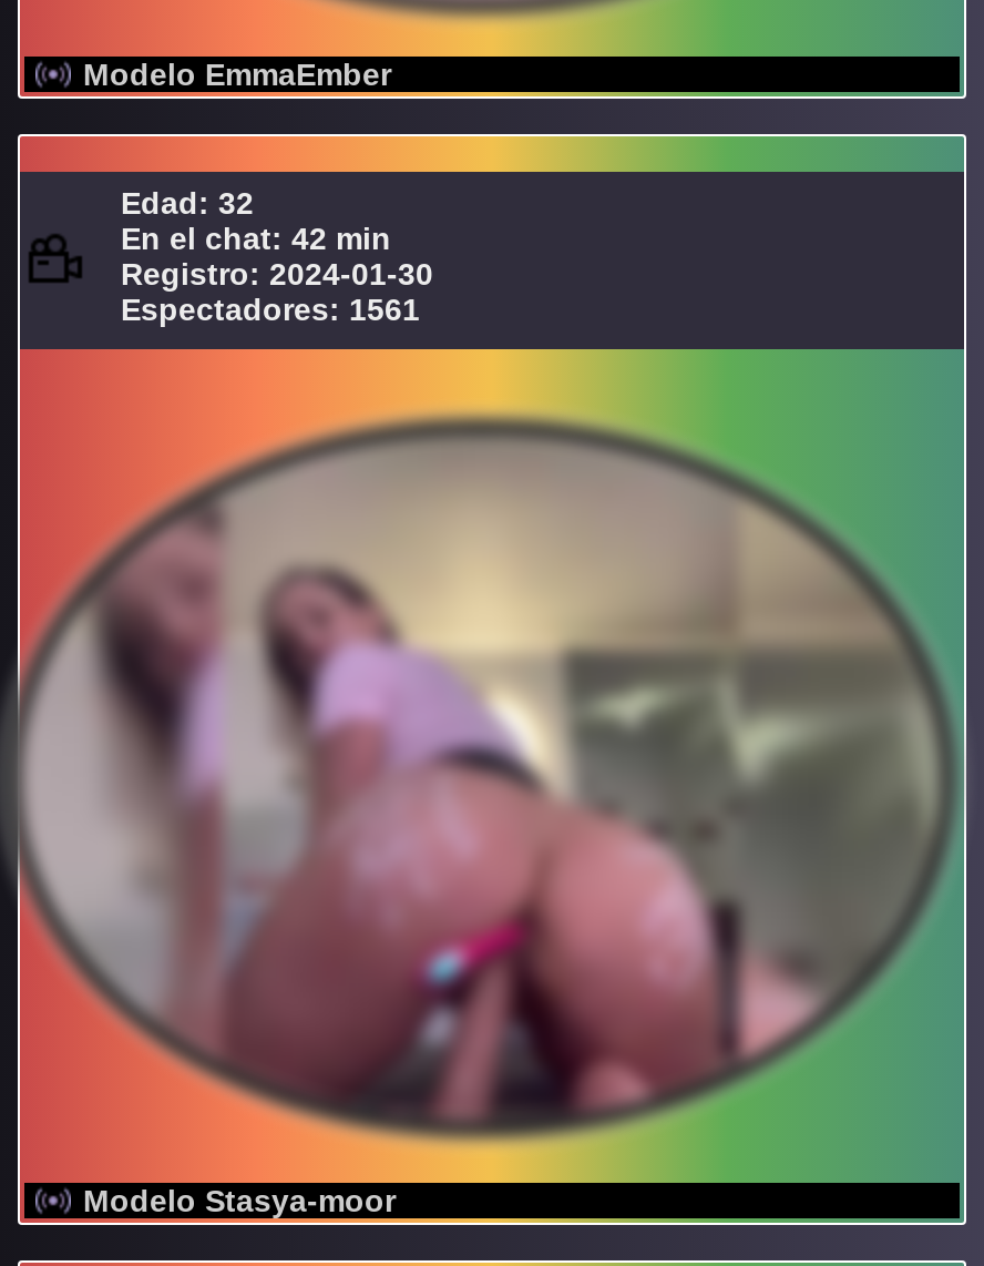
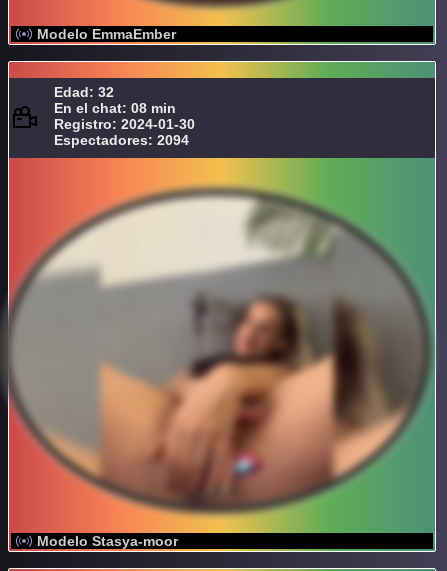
- En el chat: 42 min
+ En el chat: 08 min

- Espectadores: 1561
+ Espectadores: 2094

- [image]
+ [image]
